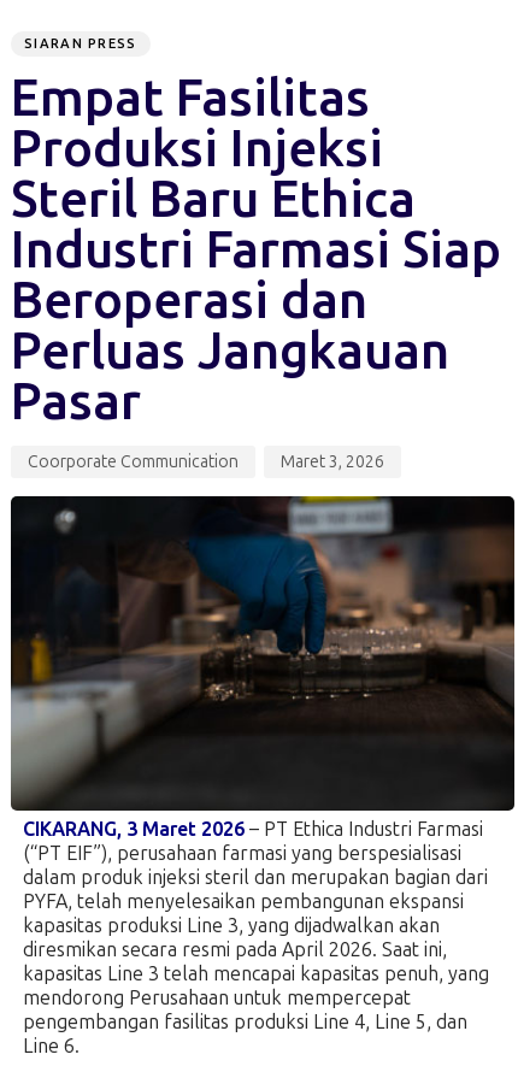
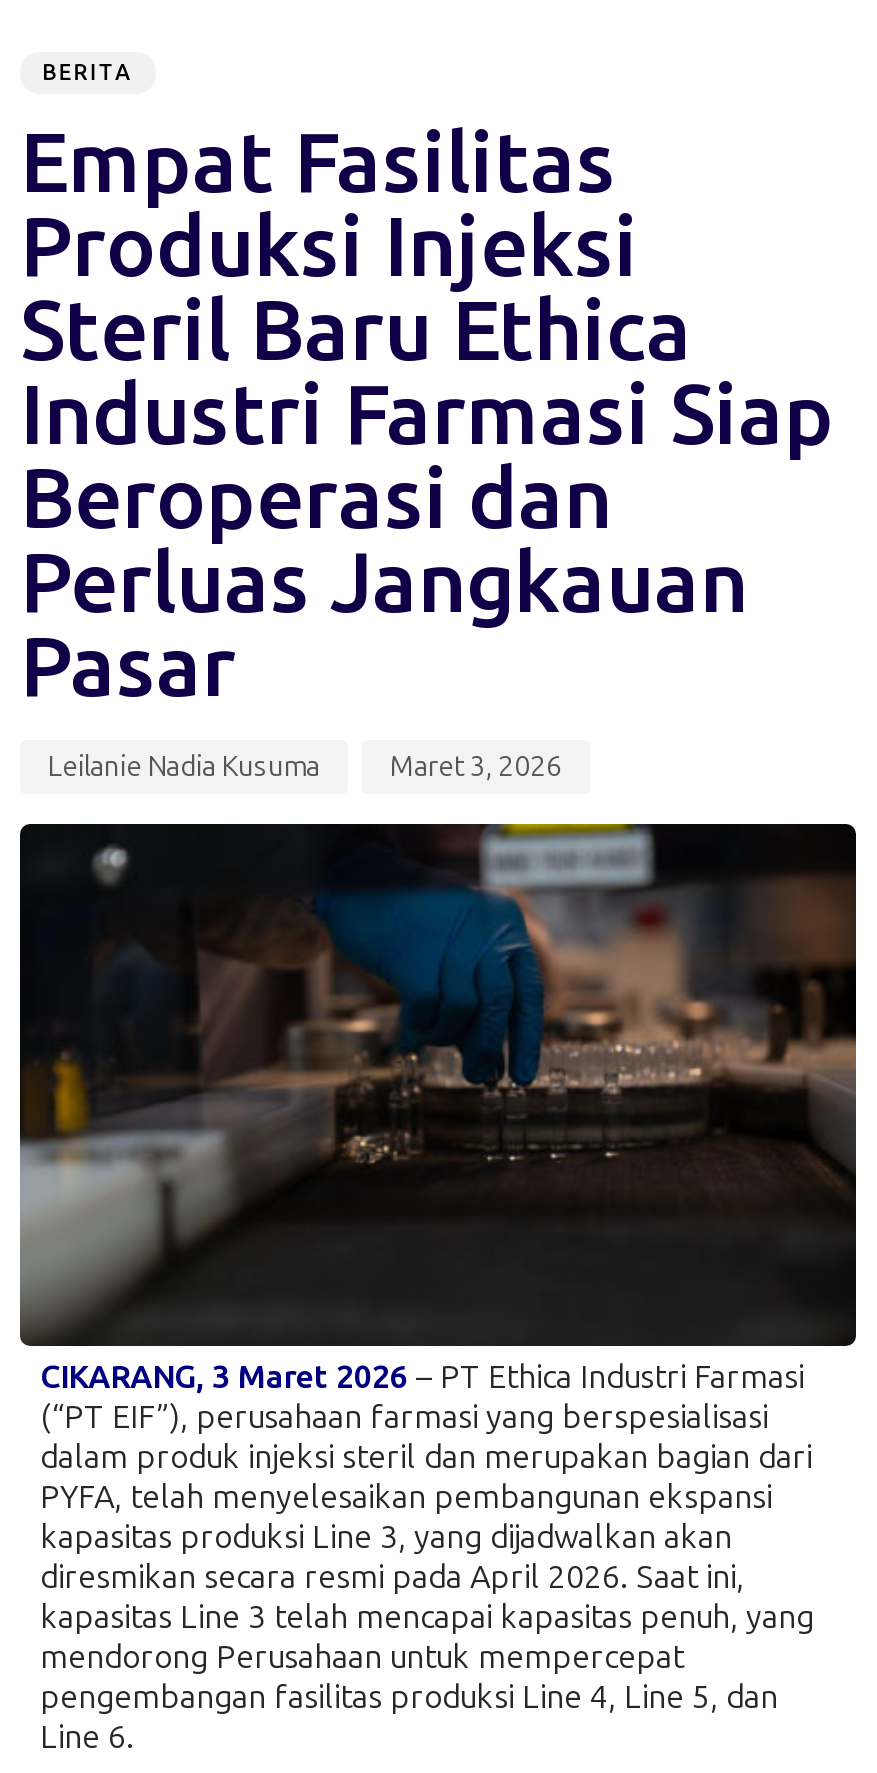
- SIARAN PRESS
+ BERITA

- Coorporate Communication
+ Leilanie Nadia Kusuma
